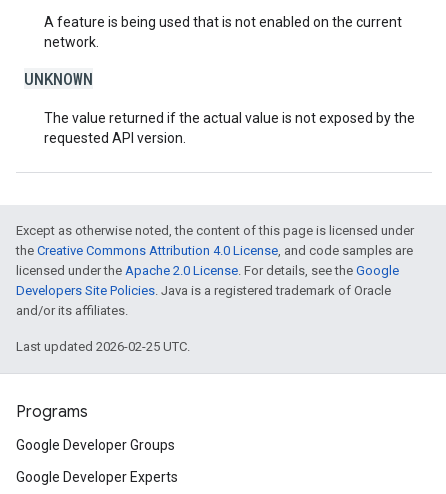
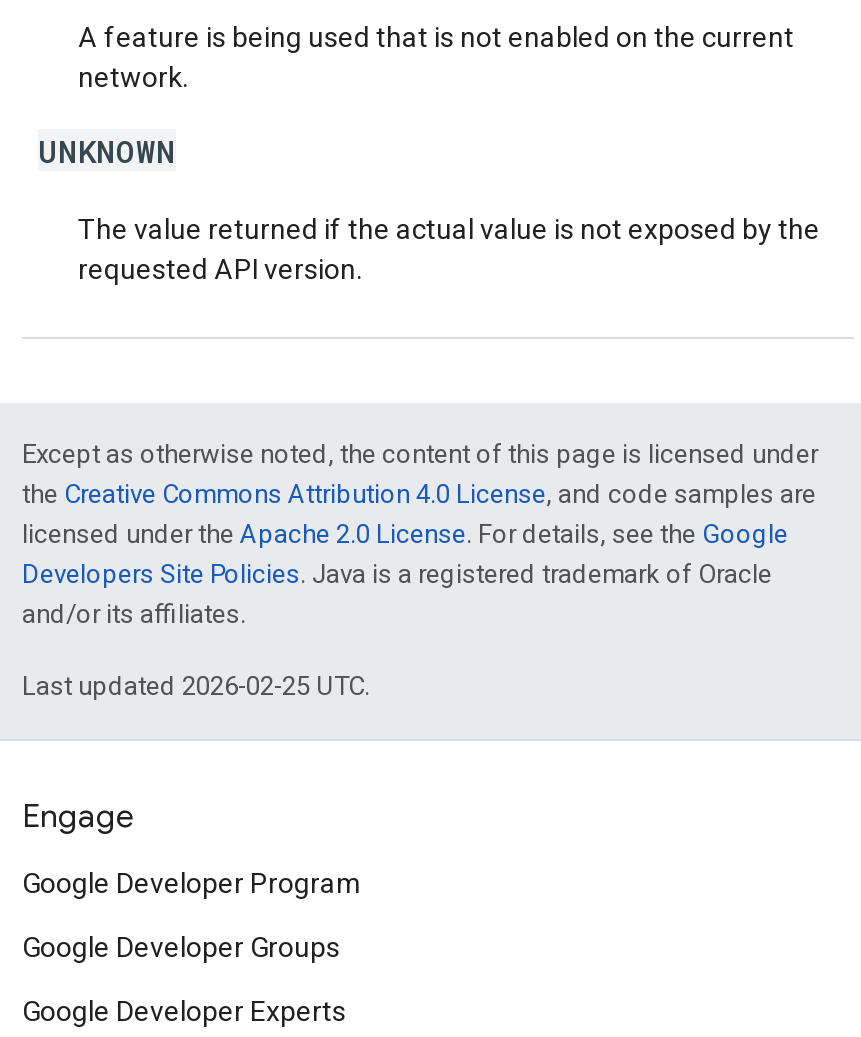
- Programs
+ Engage
+ Google Developer Program
